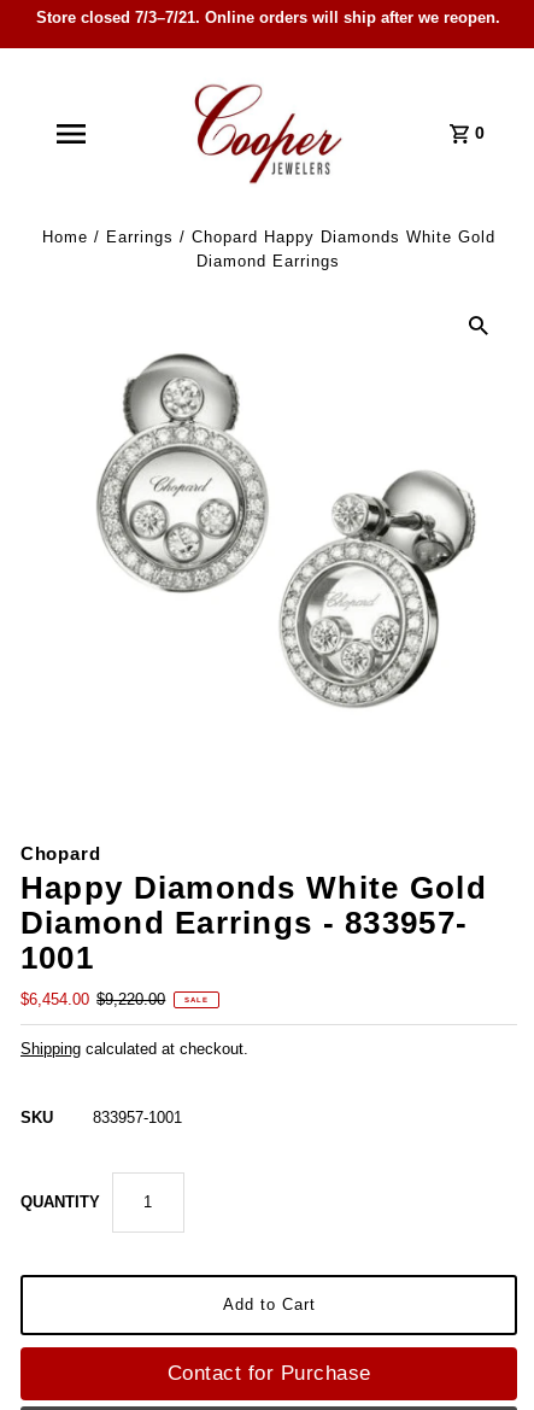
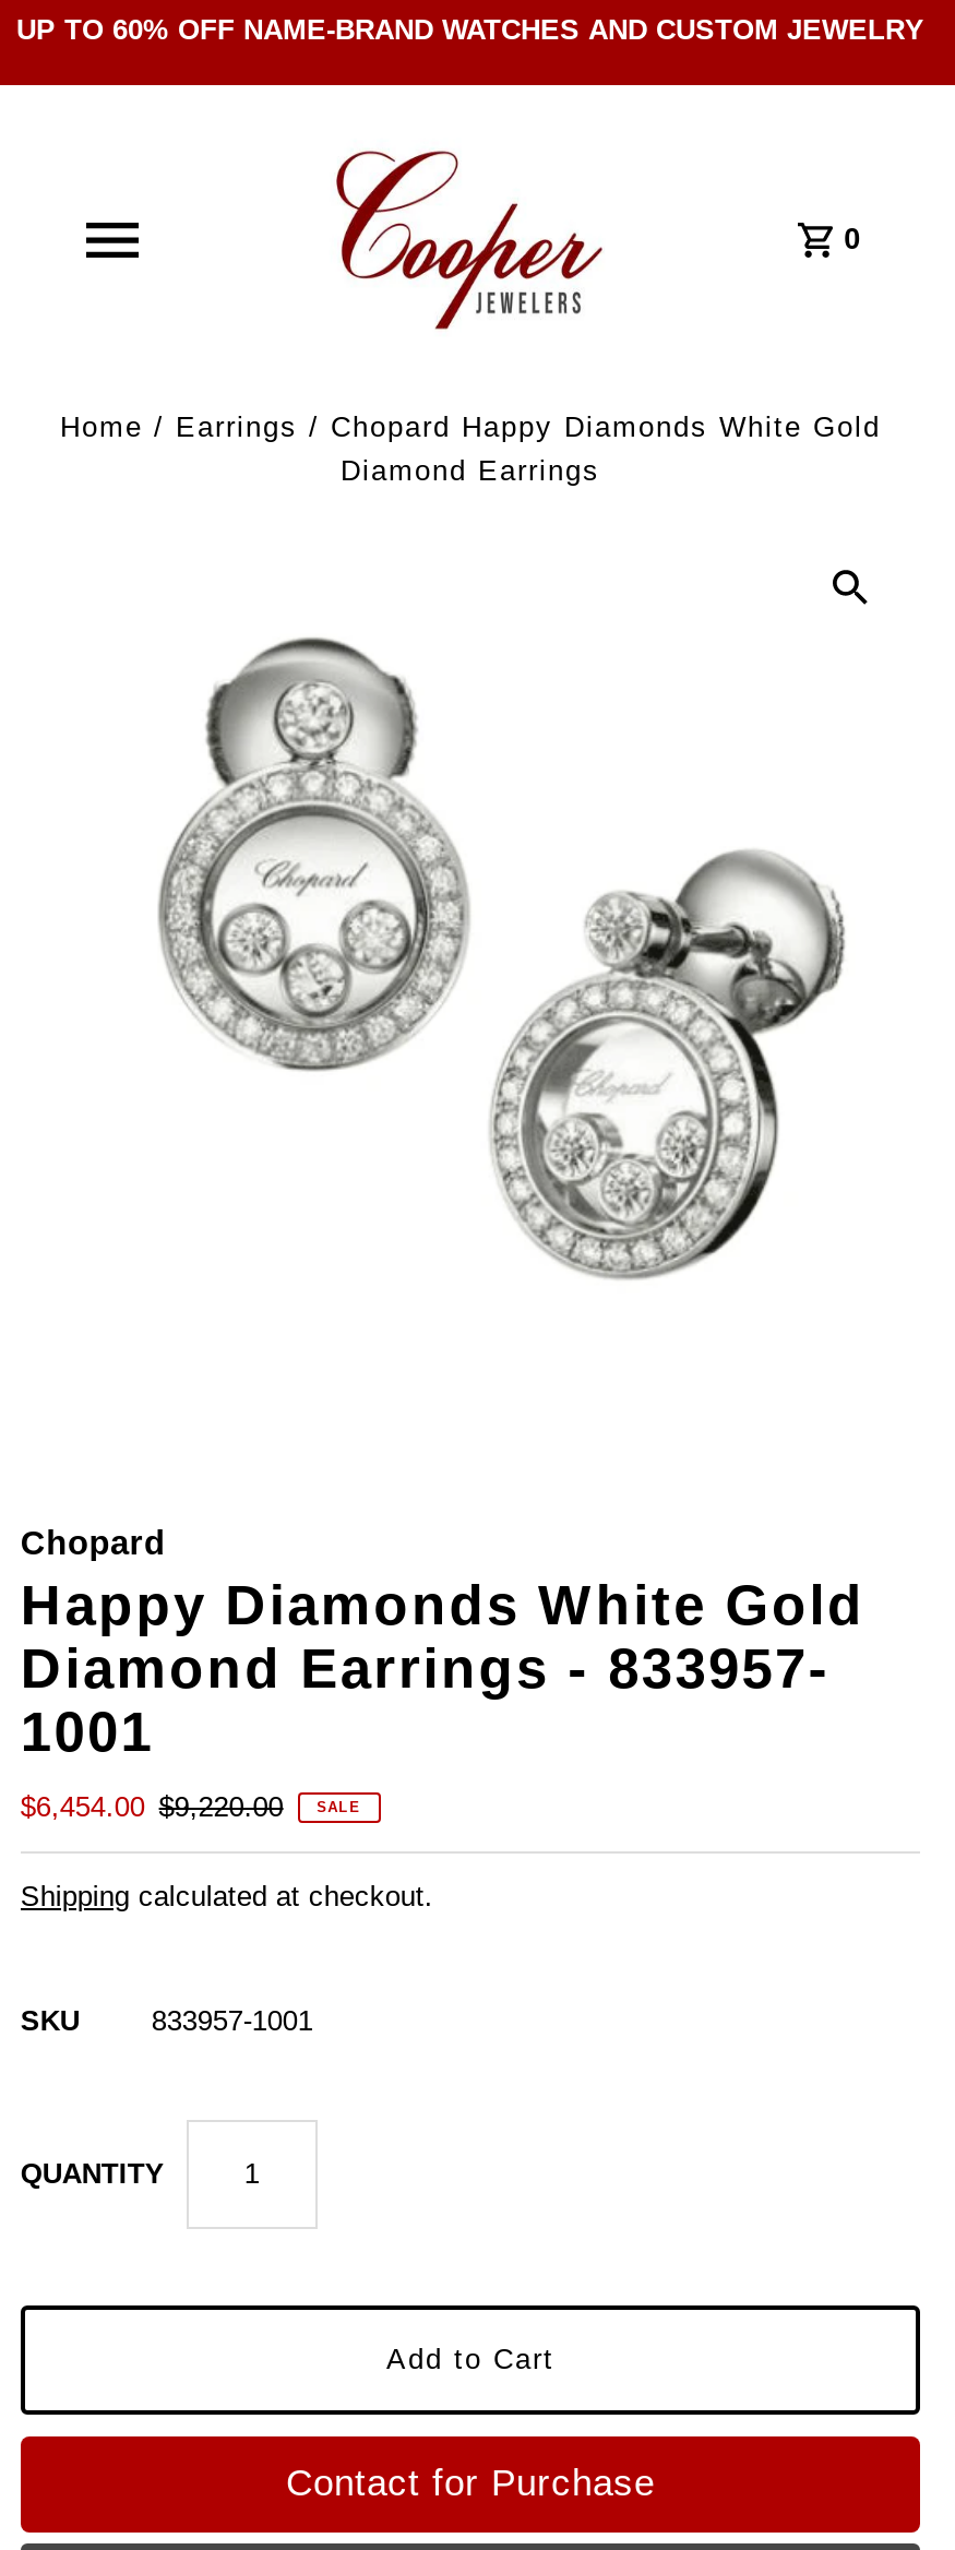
- Store closed 7/3–7/21. Online orders will ship after we reopen.
+ UP TO 60% OFF NAME-BRAND WATCHES AND CUSTOM JEWELRY
